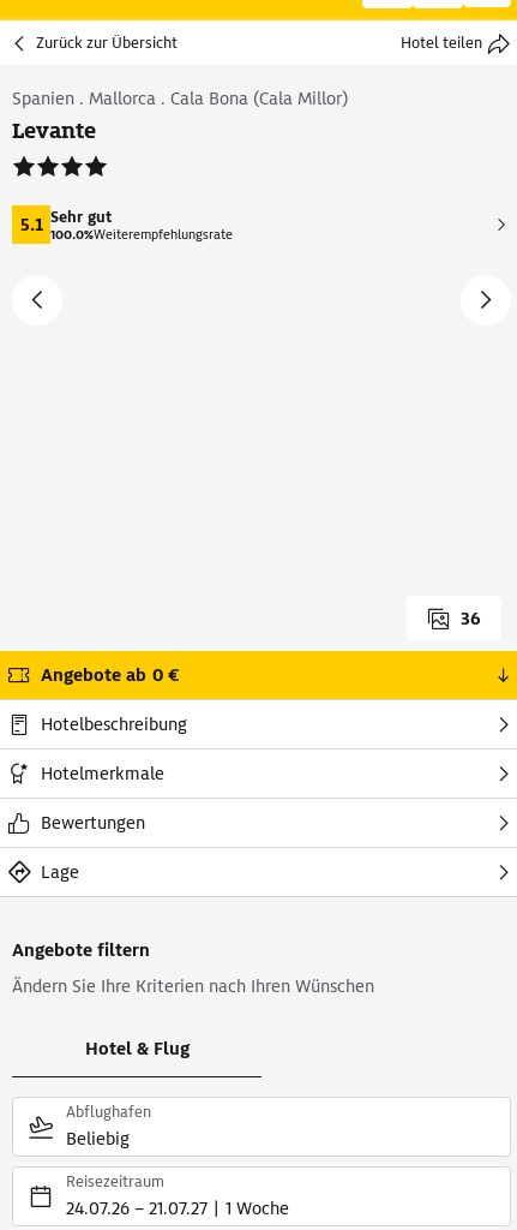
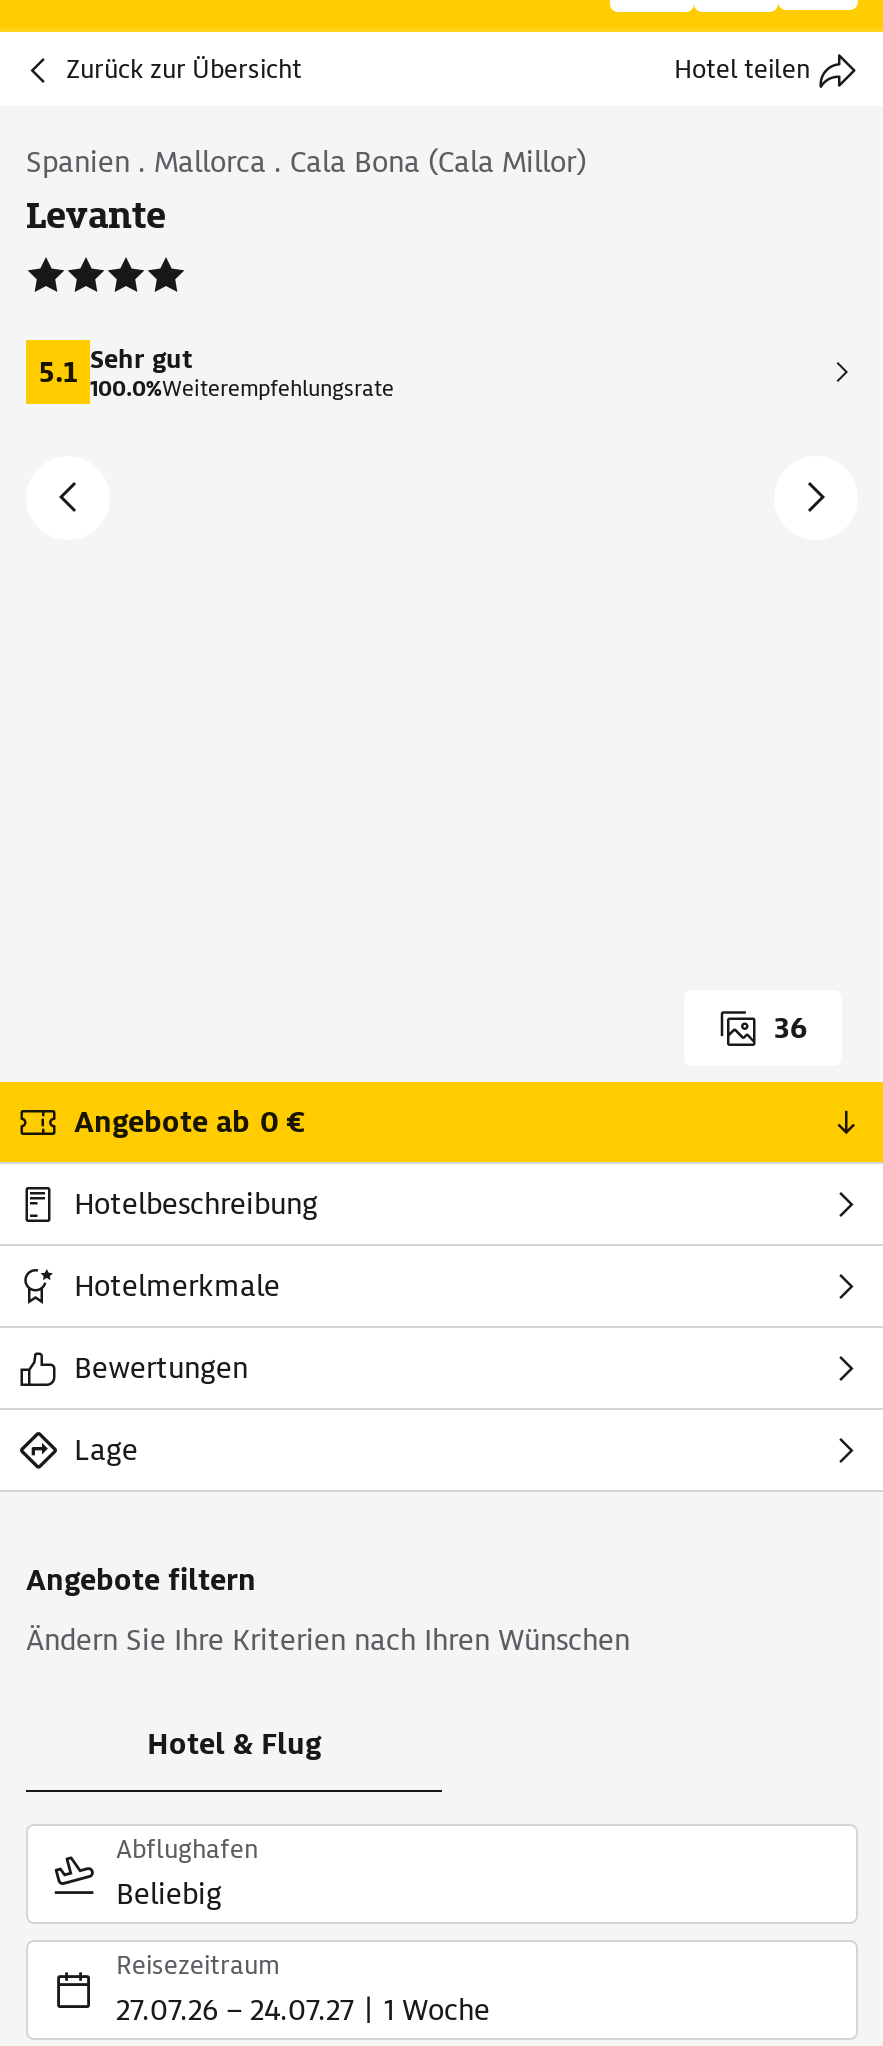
- 24.07.26 – 21.07.27 1 Woche
+ 27.07.26 – 24.07.27 1 Woche
